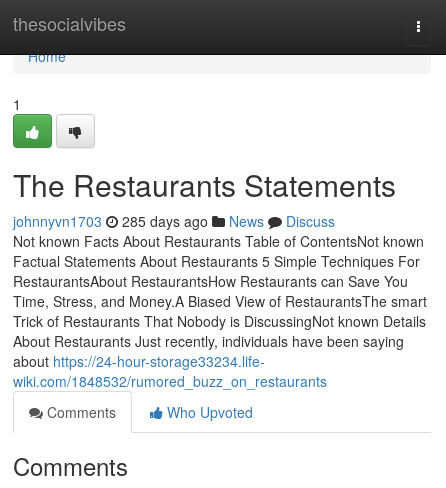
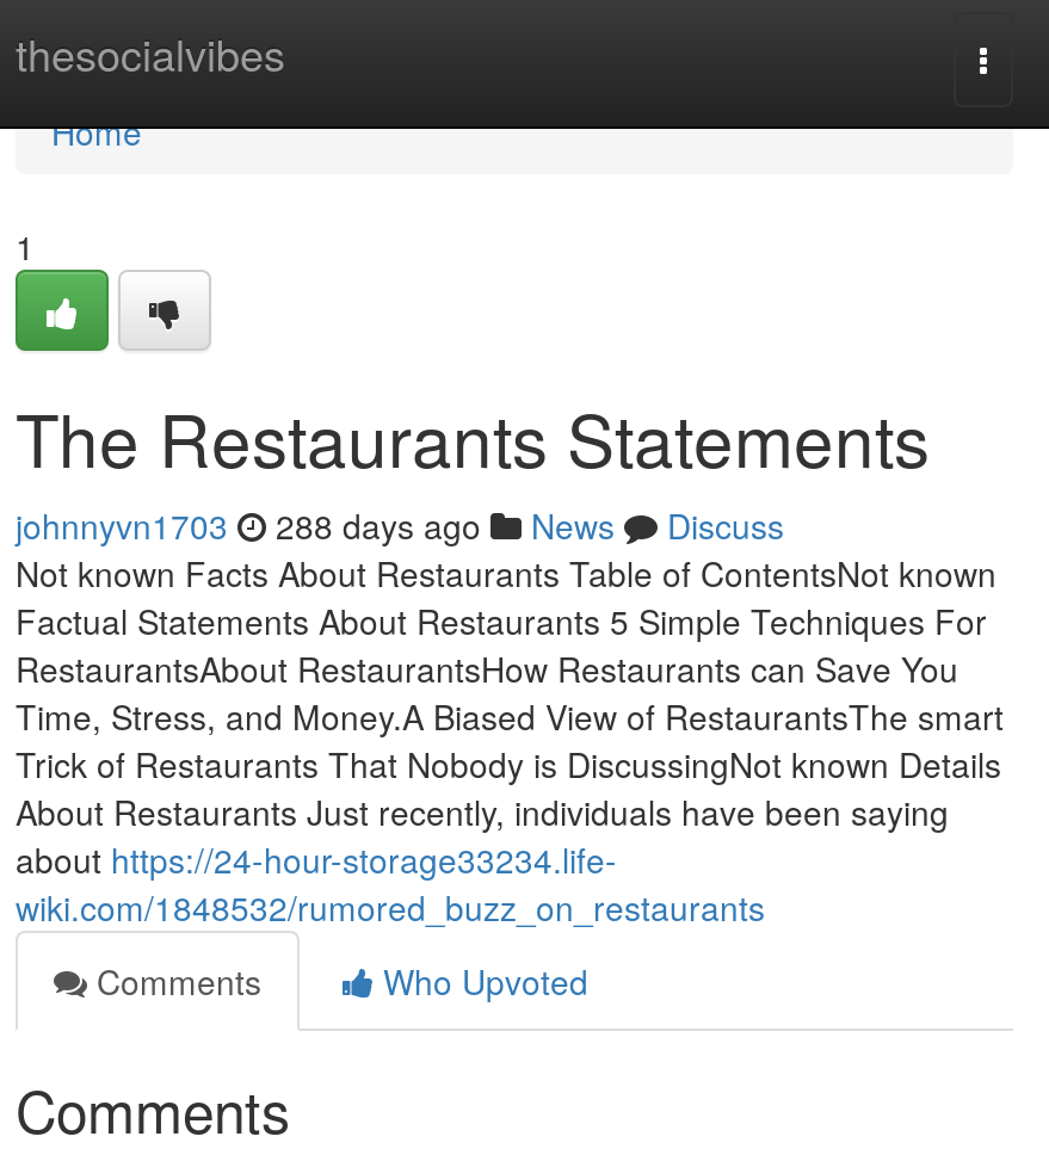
- johnnyvn1703 285 days ago News Discuss
+ johnnyvn1703 288 days ago News Discuss
